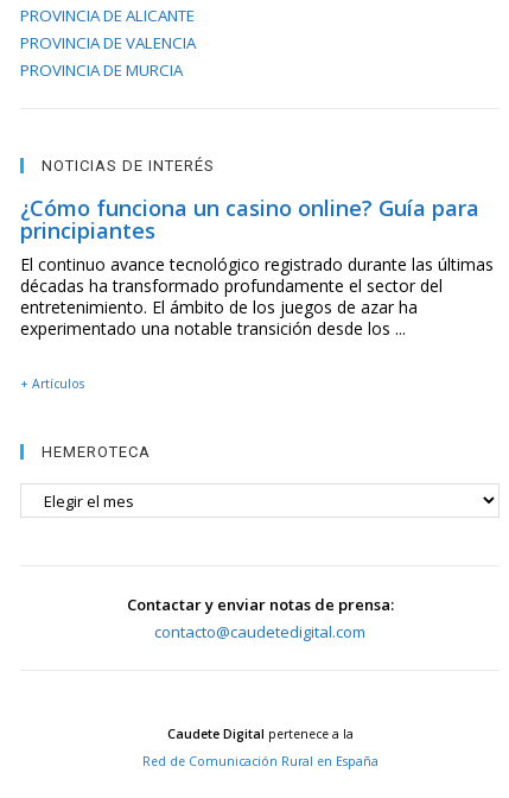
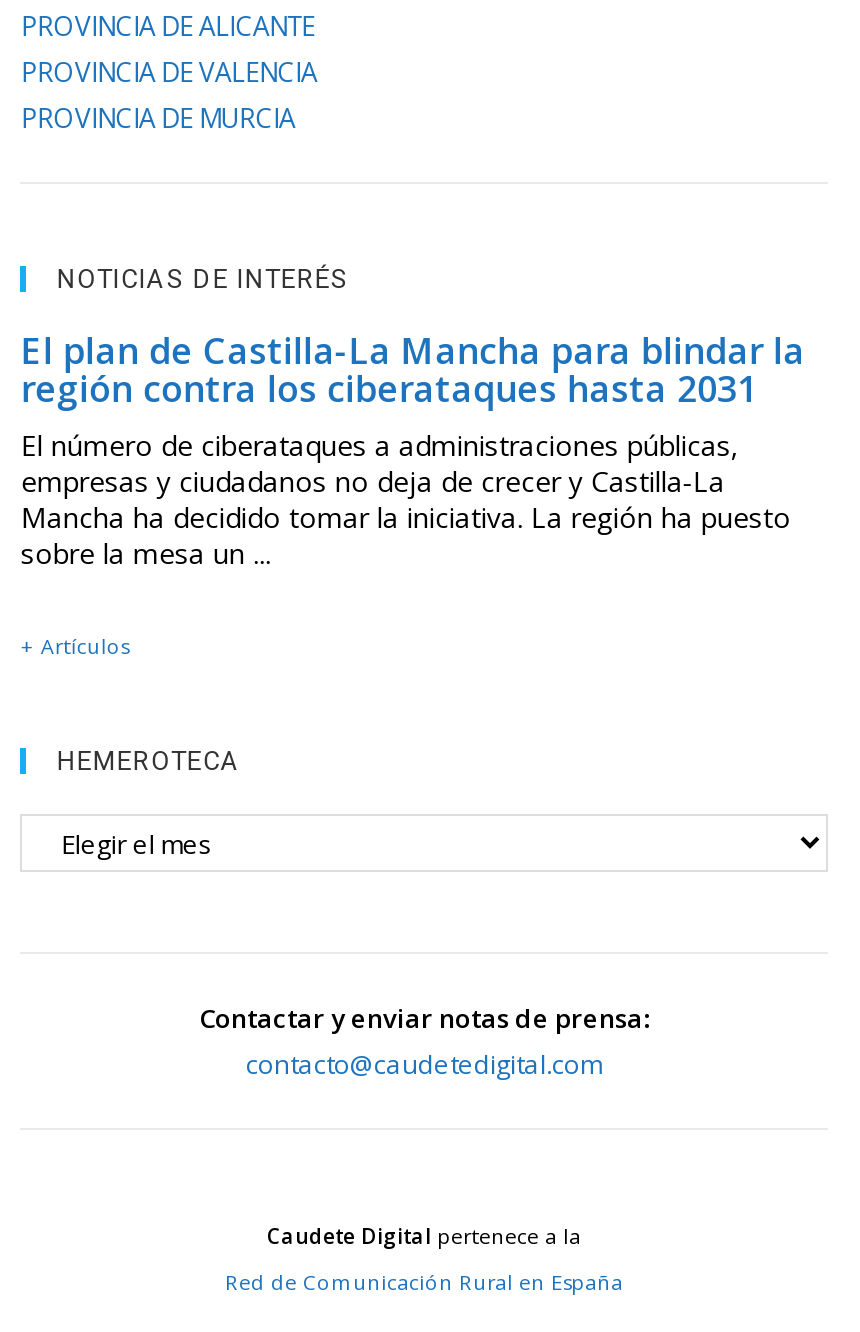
- ¿Cómo funciona un casino online? Guía para
- principiantes
- El continuo avance tecnológico registrado durante las últimas
- décadas ha transformado profundamente el sector del
- entretenimiento. El ámbito de los juegos de azar ha
- experimentado una notable transición desde los ...
+ El plan de Castilla-La Mancha para blindar la
+ región contra los ciberataques hasta 2031
+ El número de ciberataques a administraciones públicas,
+ empresas y ciudadanos no deja de crecer y Castilla-La
+ Mancha ha decidido tomar la iniciativa. La región ha puesto
+ sobre la mesa un ...
